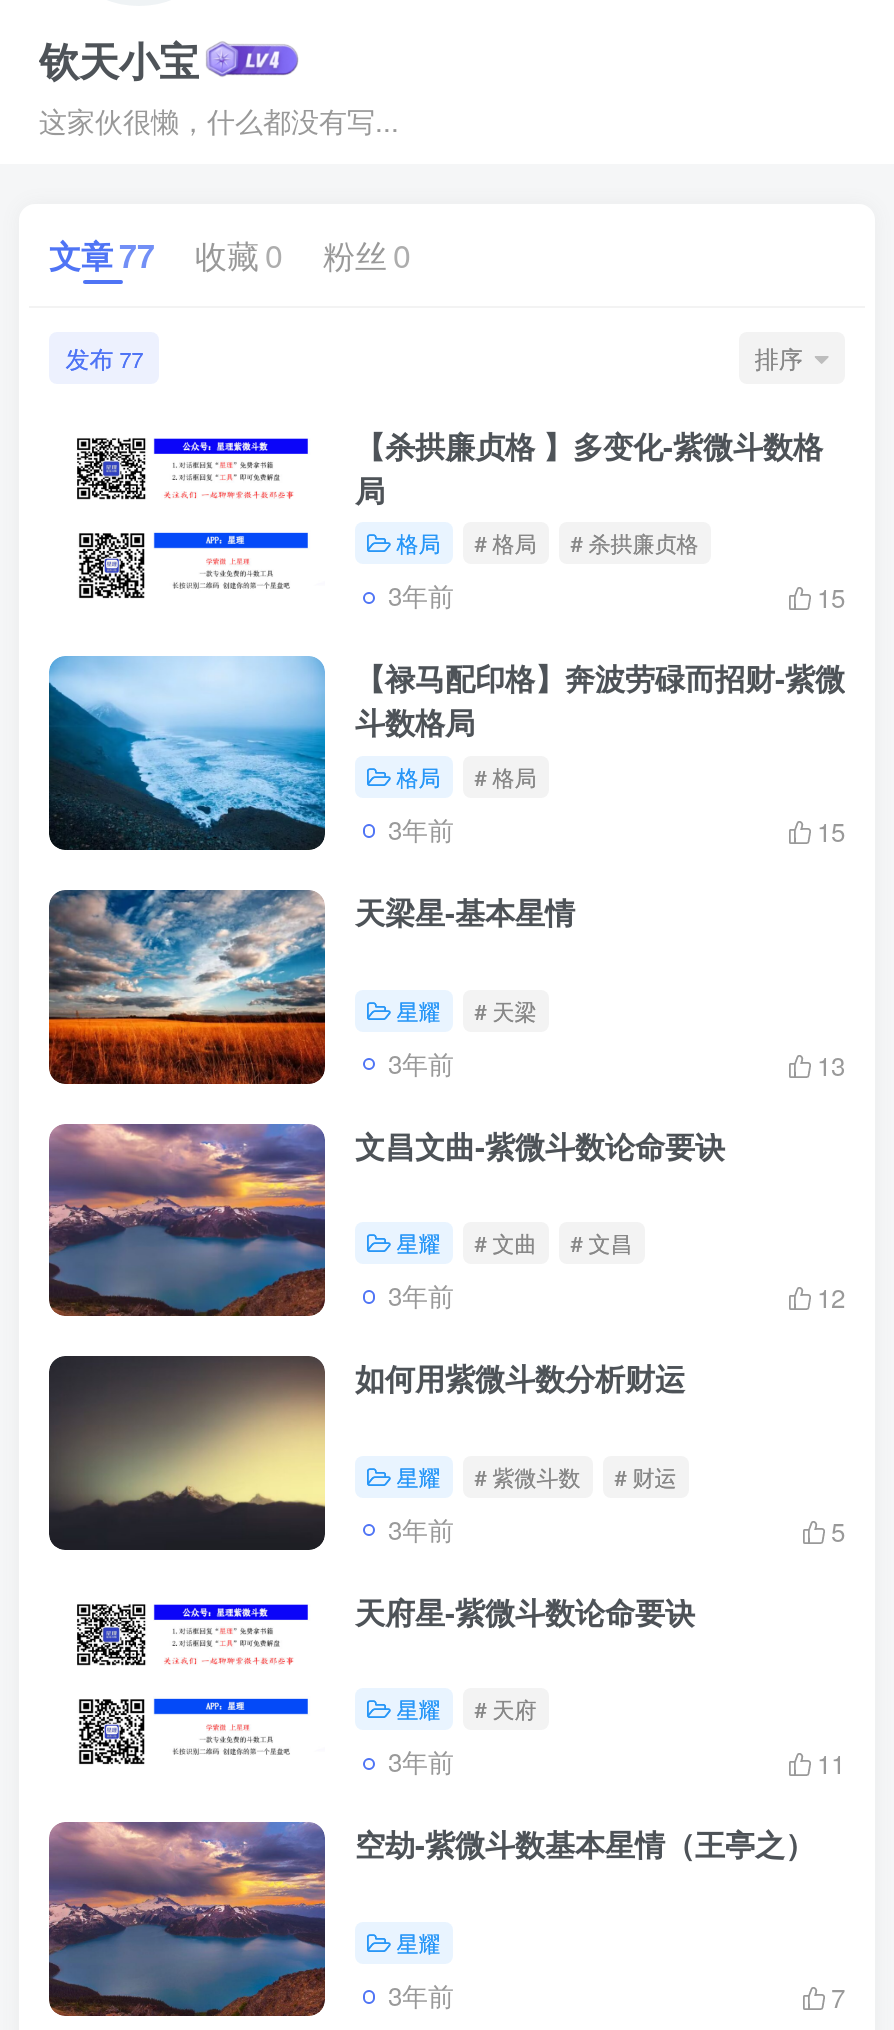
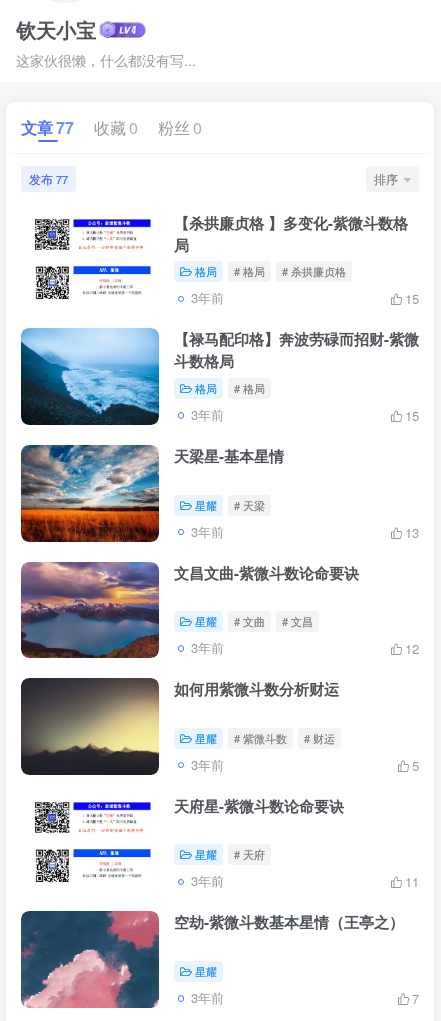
- [image]
+ [image]
